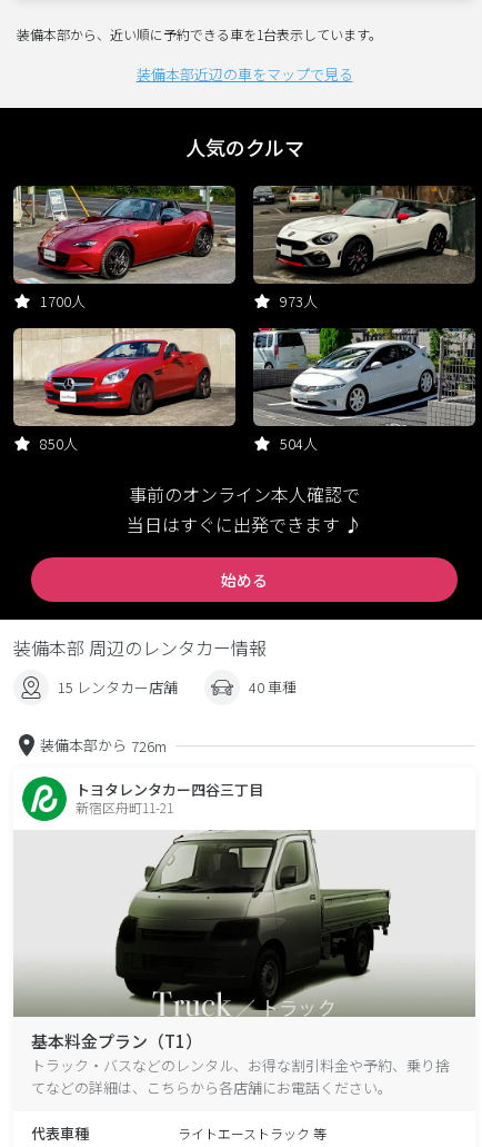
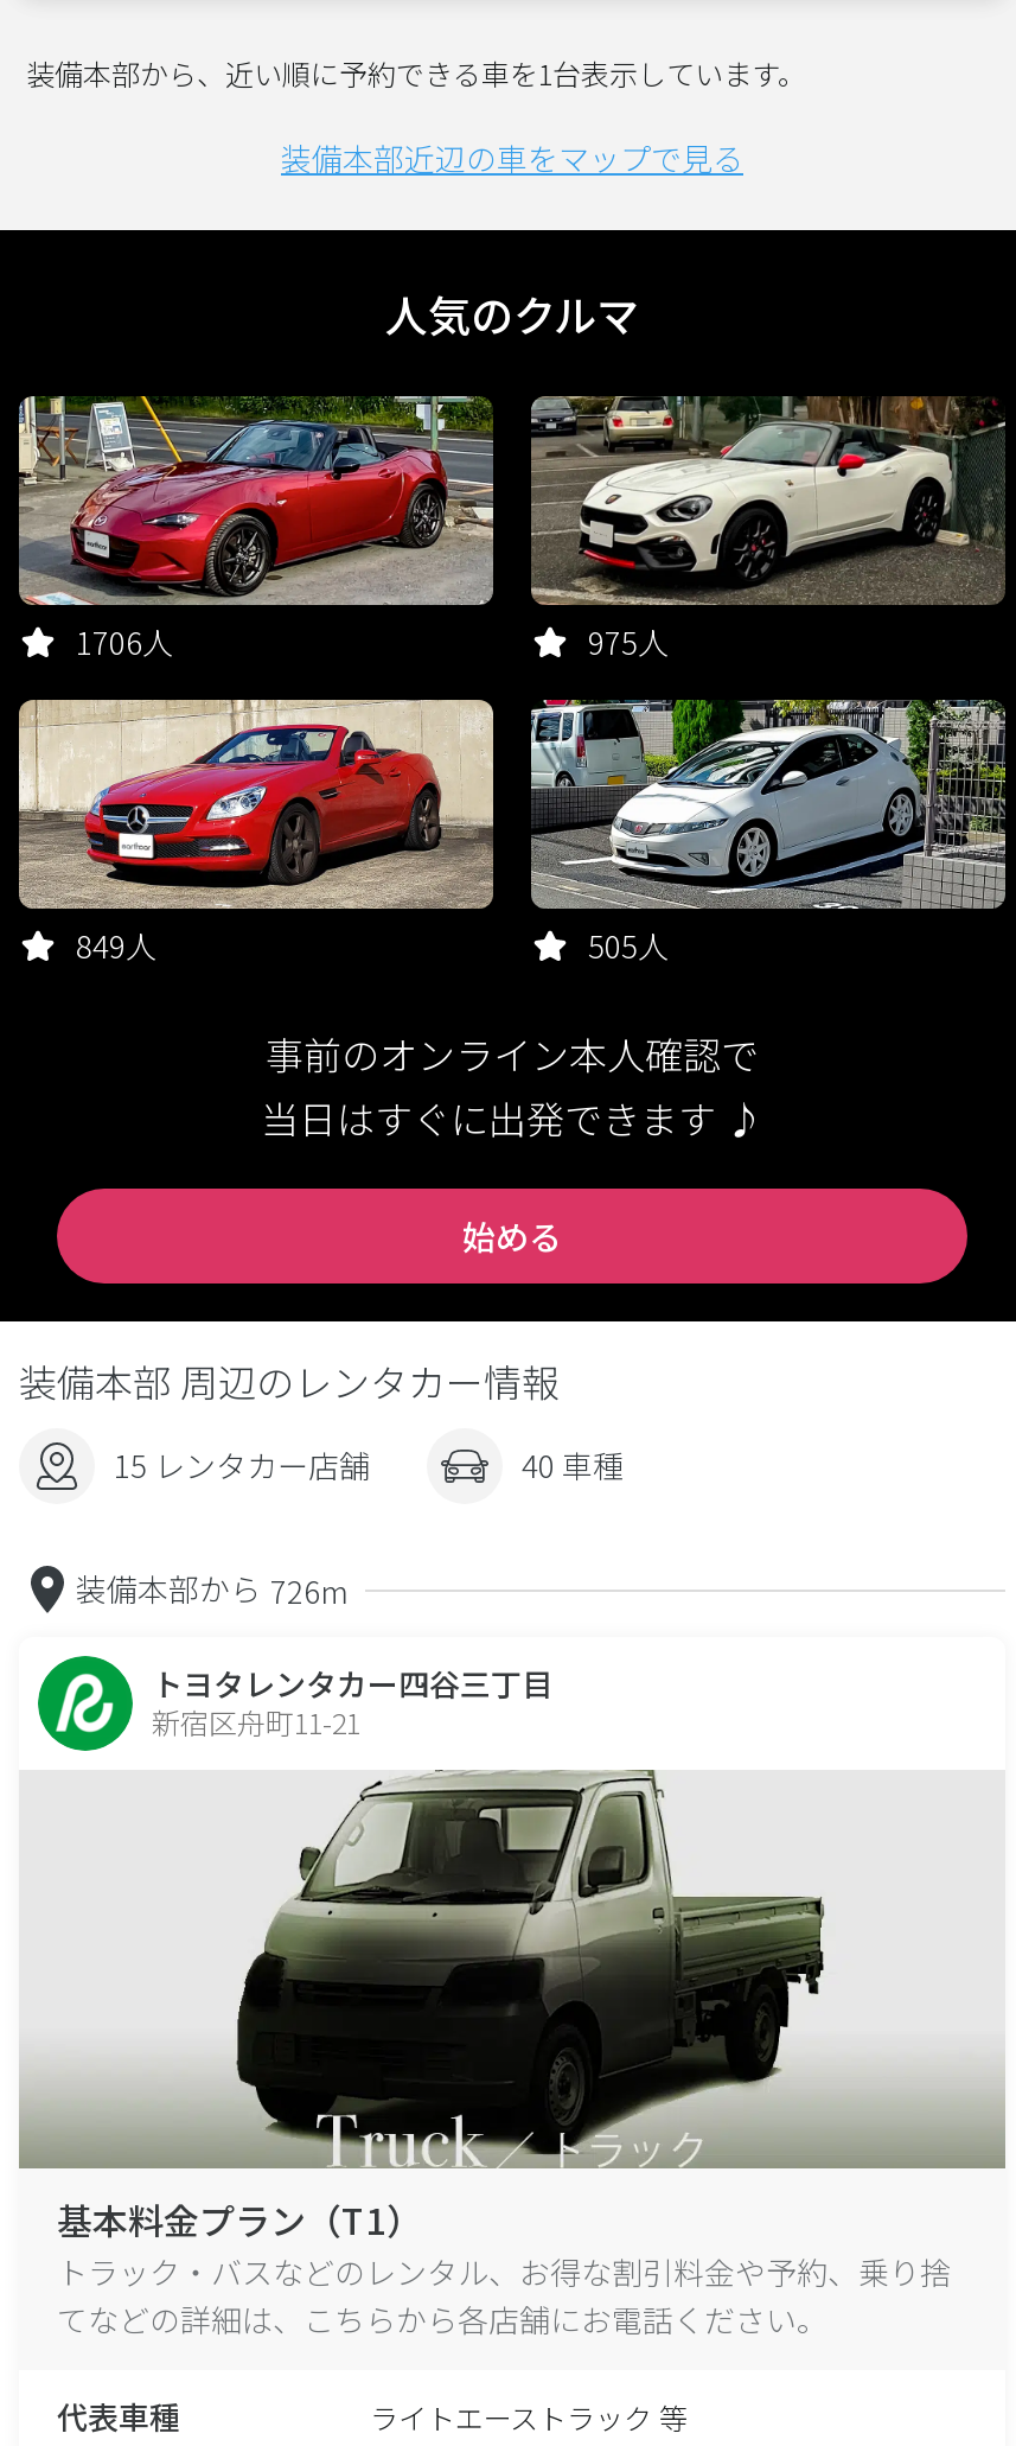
- 1700人
+ 1706人

- 973人
+ 975人

- 850人
+ 849人

- 504人
+ 505人
